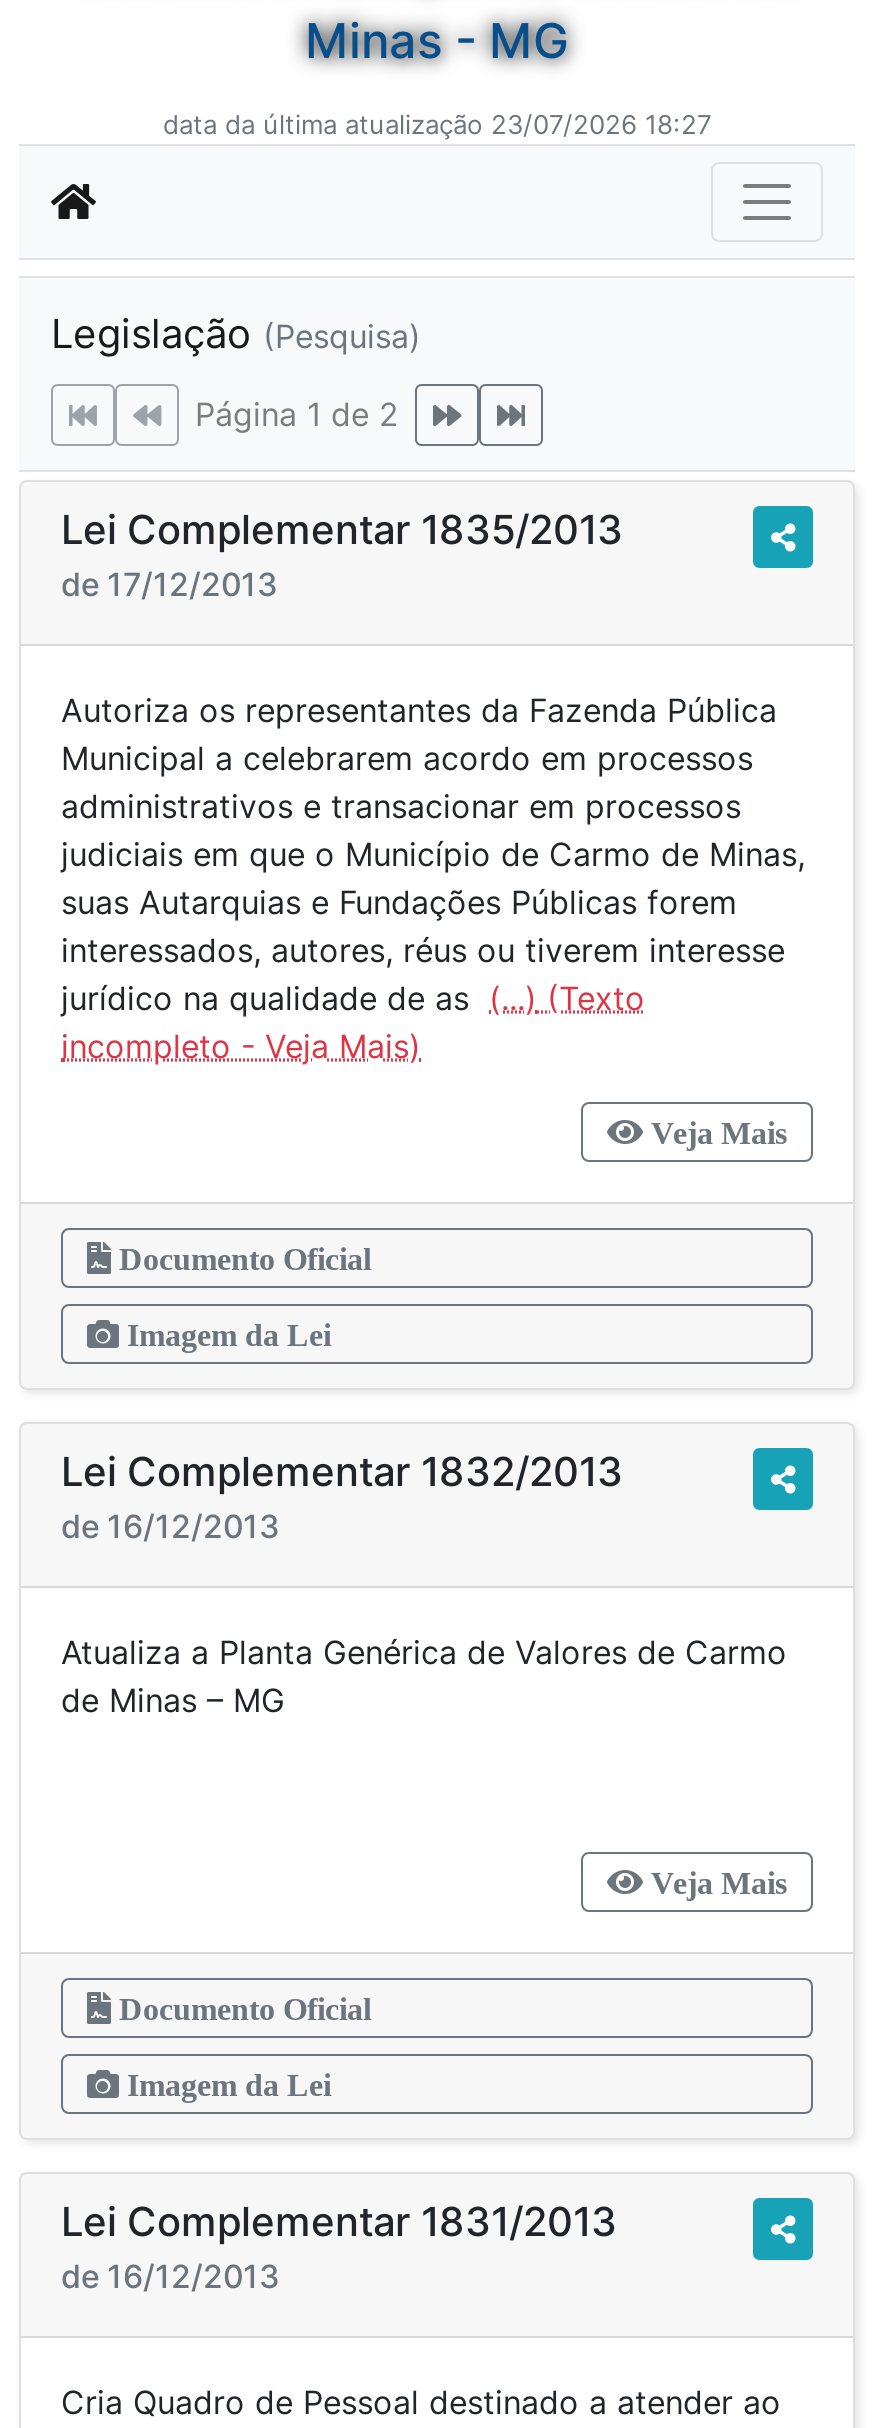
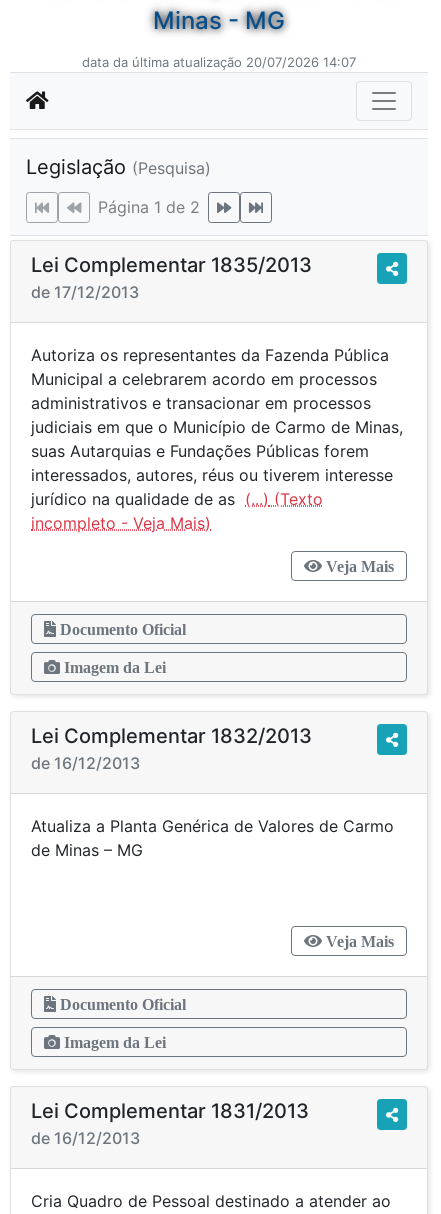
- data da última atualização 23/07/2026 18:27
+ data da última atualização 20/07/2026 14:07
